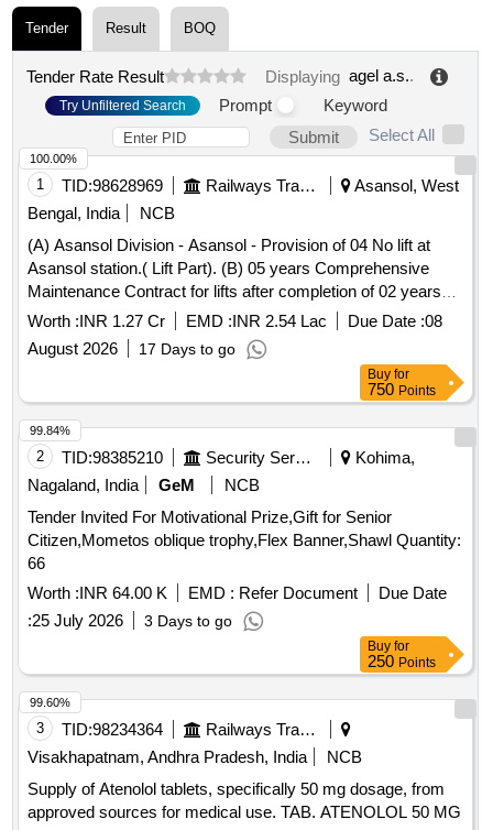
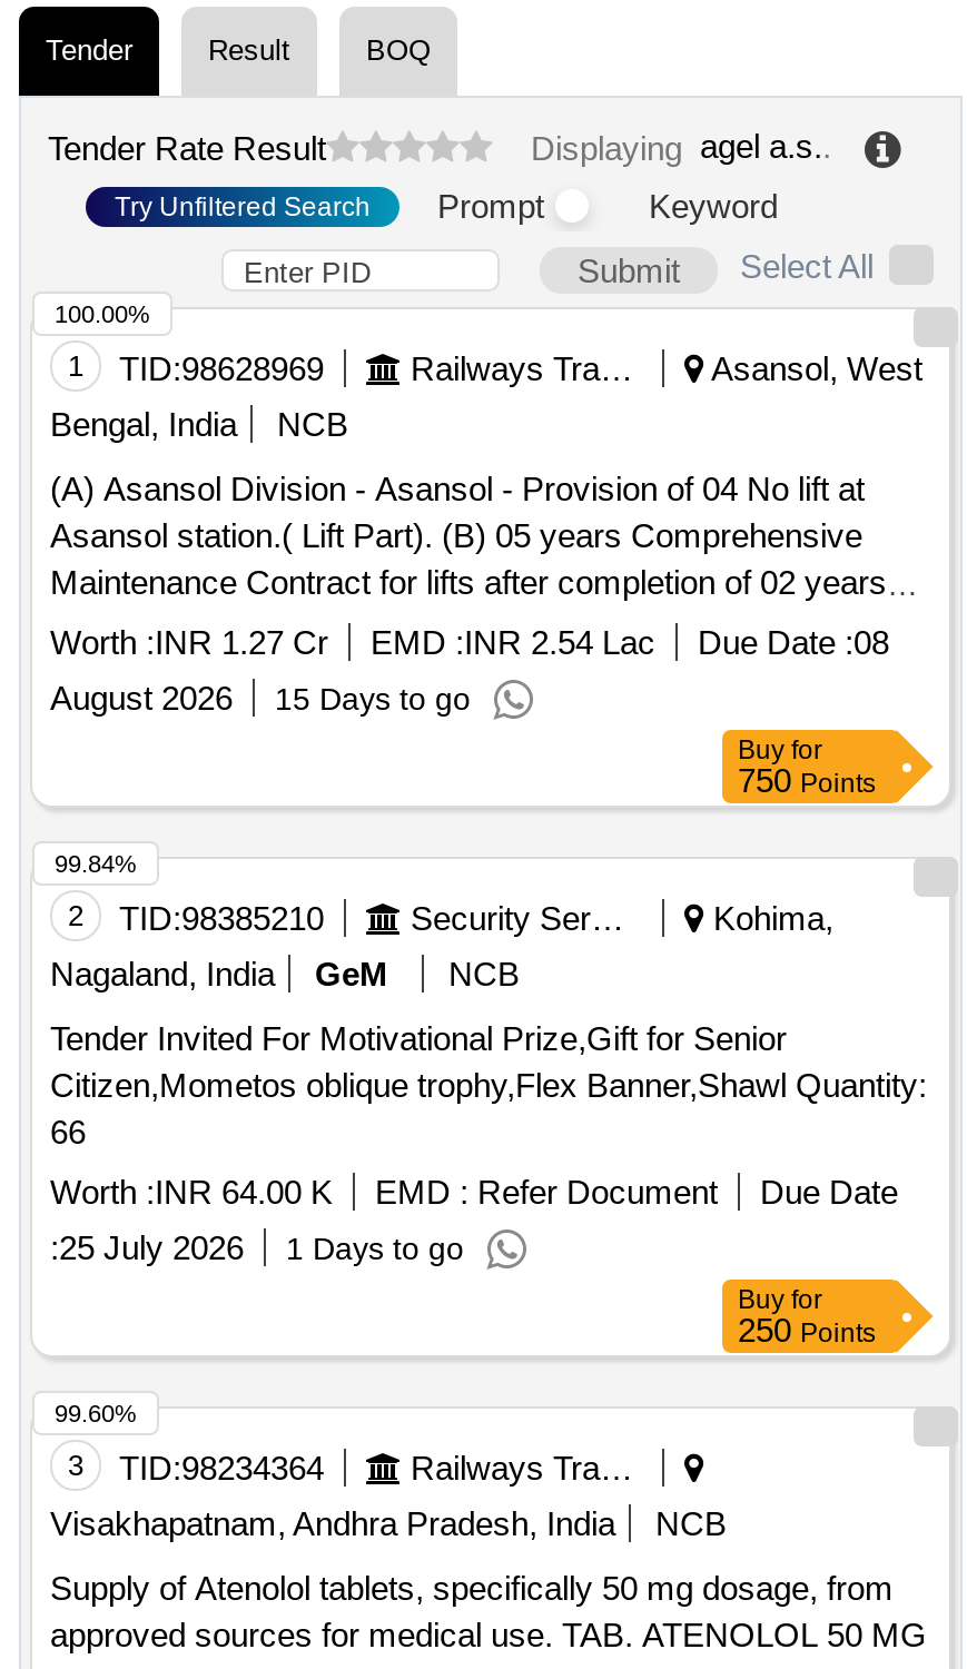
- August 2026 17 Days to go
+ August 2026 15 Days to go

- :25 July 2026 3 Days to go
+ :25 July 2026 1 Days to go
